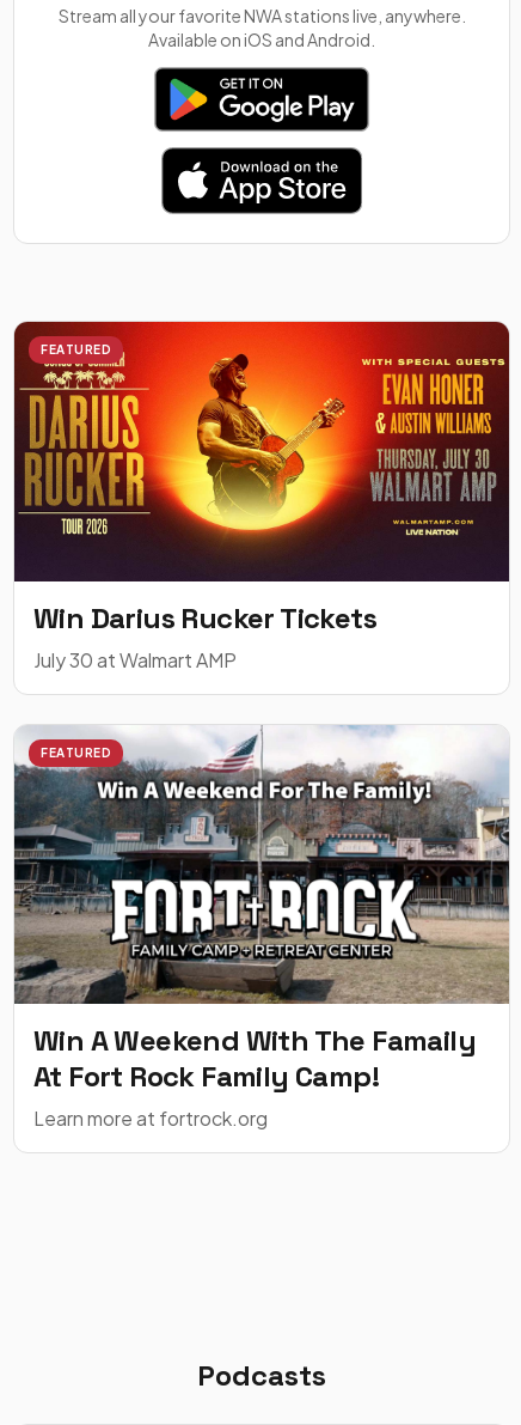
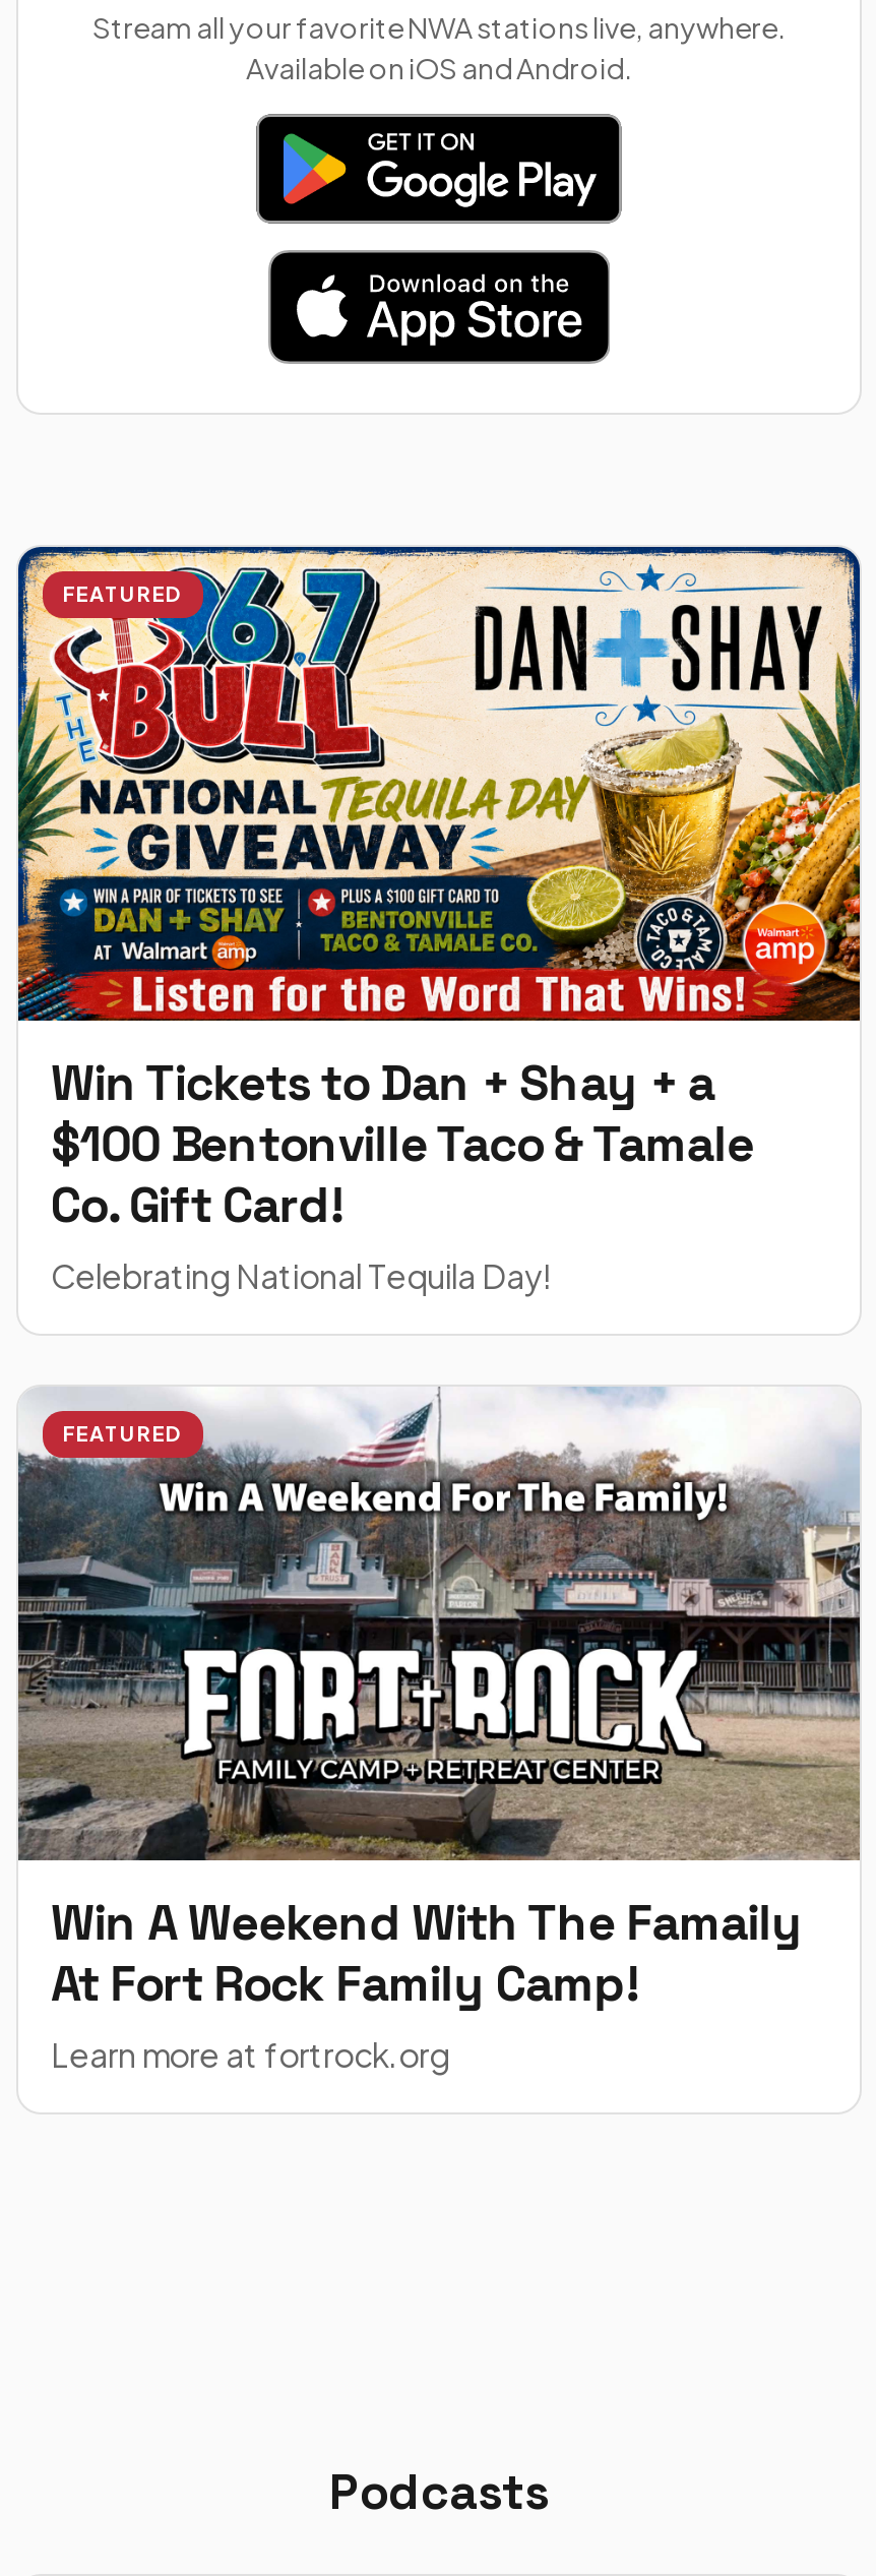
- [image]
- Win Darius Rucker Tickets
- July 30 at Walmart AMP
+ [image]
+ Win Tickets to Dan + Shay + a
+ $100 Bentonville Taco & Tamale
+ Co. Gift Card!
+ Celebrating National Tequila Day!
